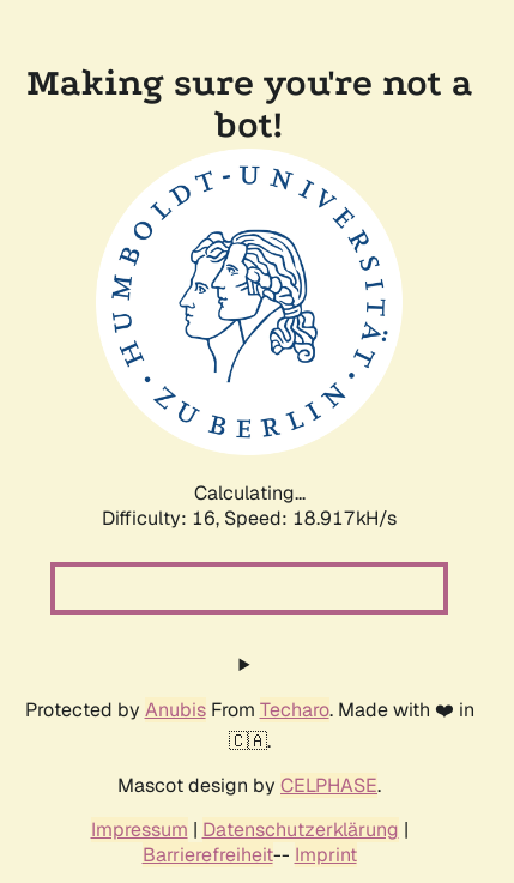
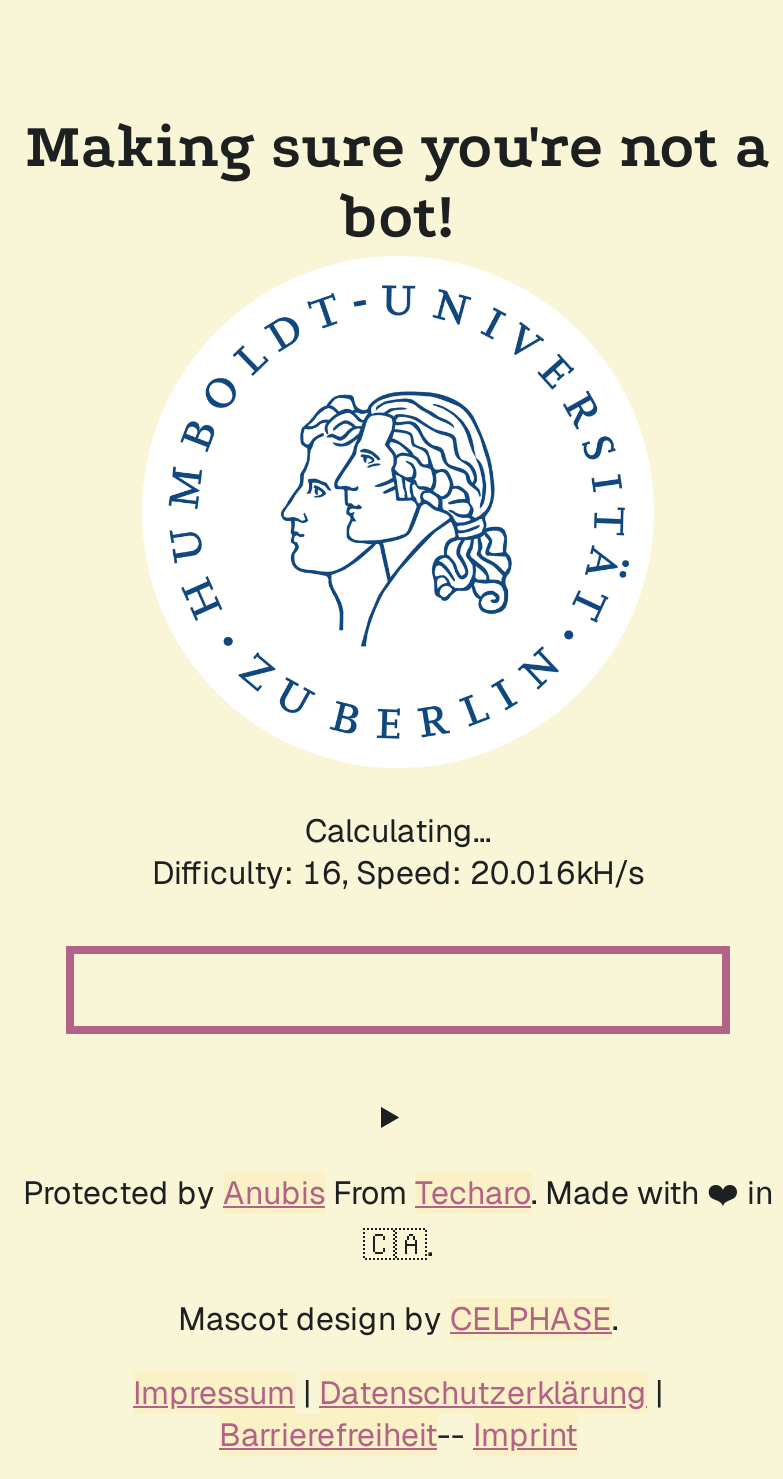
- Difficulty: 16, Speed: 18.917kH/s
+ Difficulty: 16, Speed: 20.016kH/s
